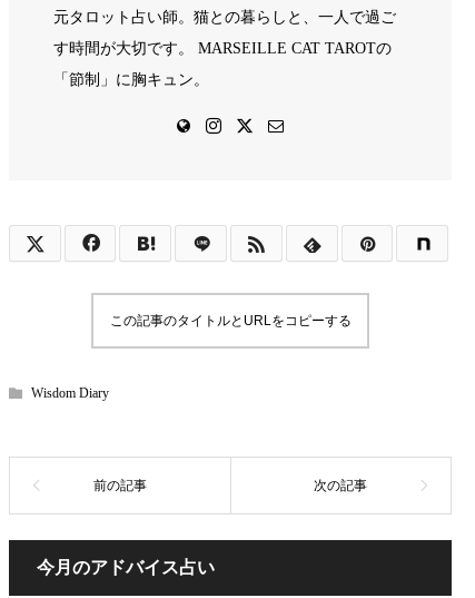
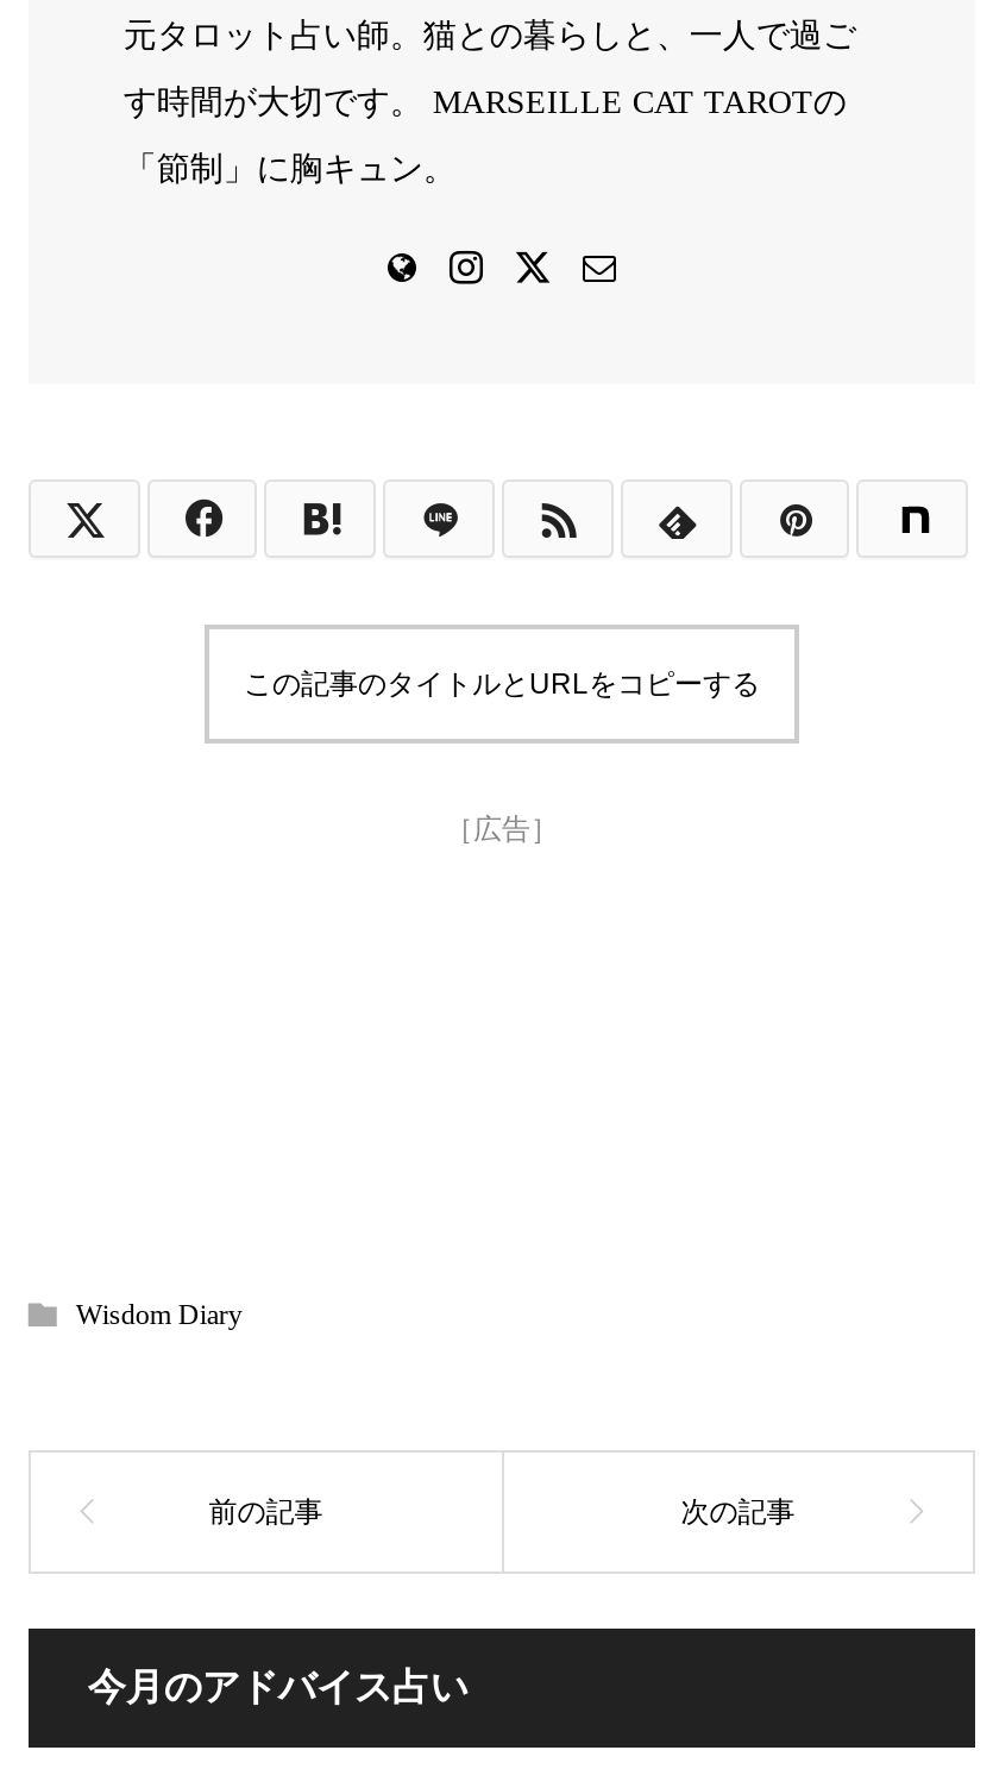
+ ［広告］
